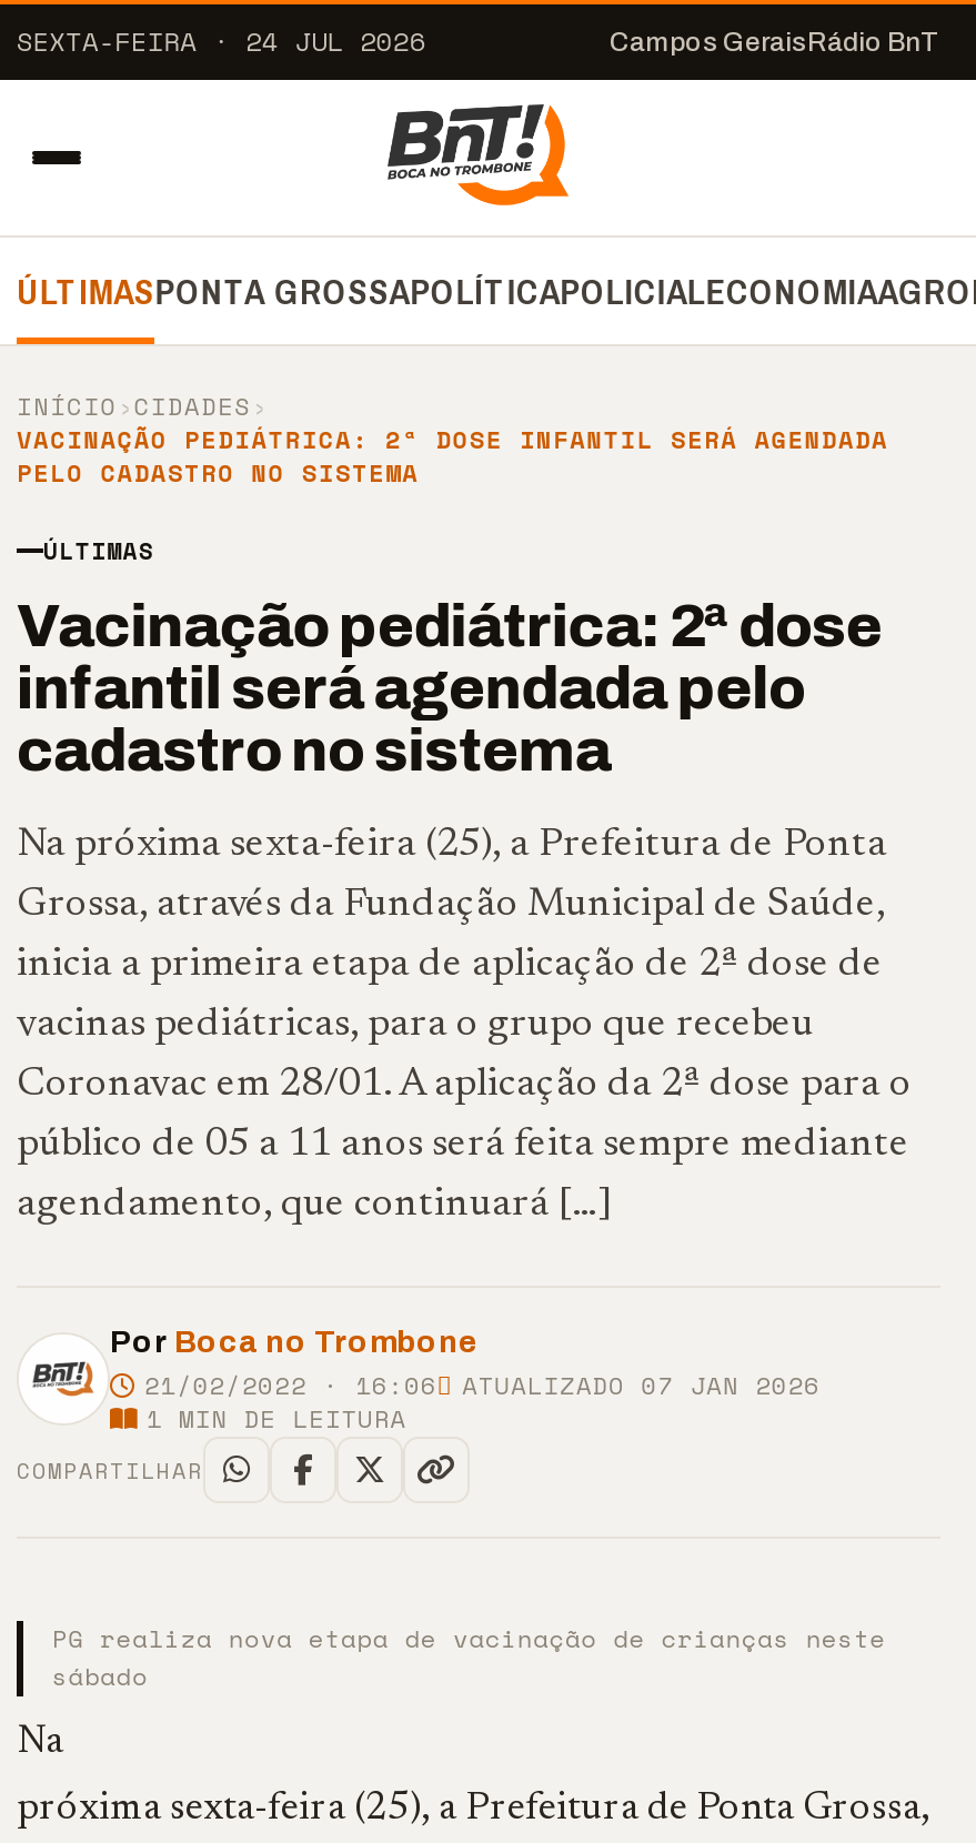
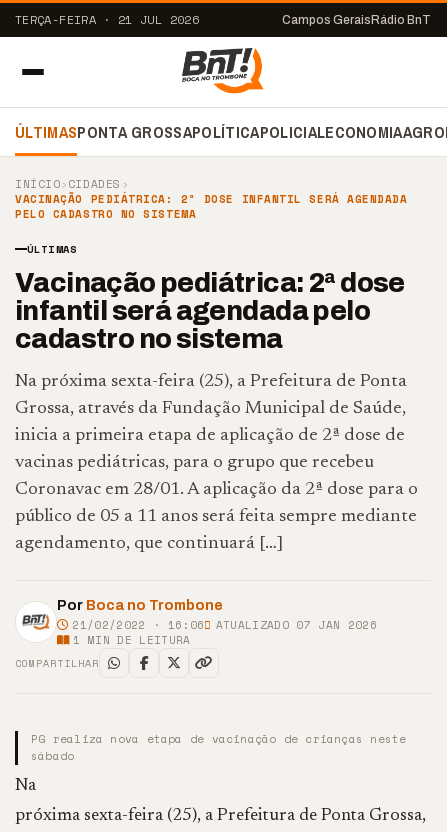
- SEXTA-FEIRA · 24 JUL 2026
+ TERÇA-FEIRA · 21 JUL 2026
